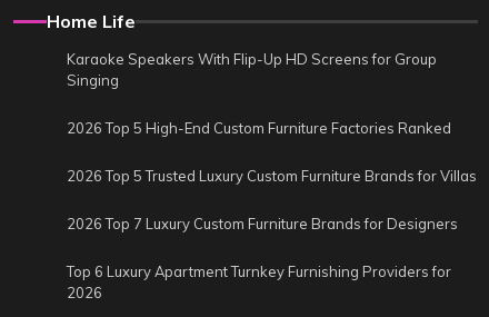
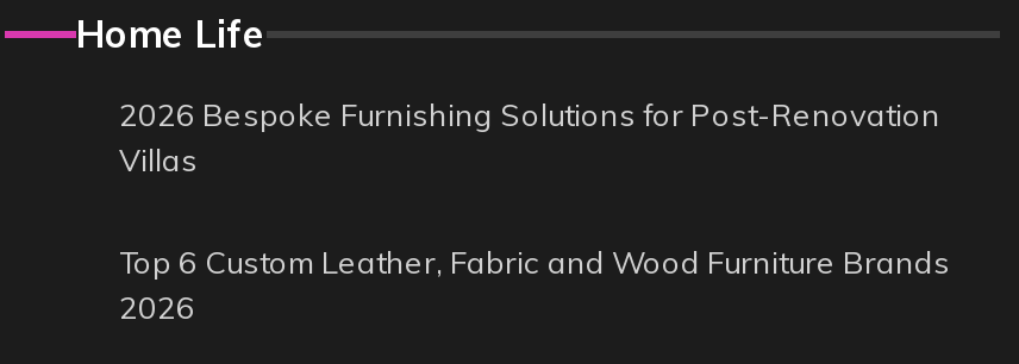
- Karaoke Speakers With Flip-Up HD Screens for Group
- Singing
- 2026 Top 5 High-End Custom Furniture Factories Ranked
- 2026 Top 5 Trusted Luxury Custom Furniture Brands for Villas
- 2026 Top 7 Luxury Custom Furniture Brands for Designers
- Top 6 Luxury Apartment Turnkey Furnishing Providers for
+ 2026 Bespoke Furnishing Solutions for Post-Renovation
+ Villas
+ Top 6 Custom Leather, Fabric and Wood Furniture Brands
